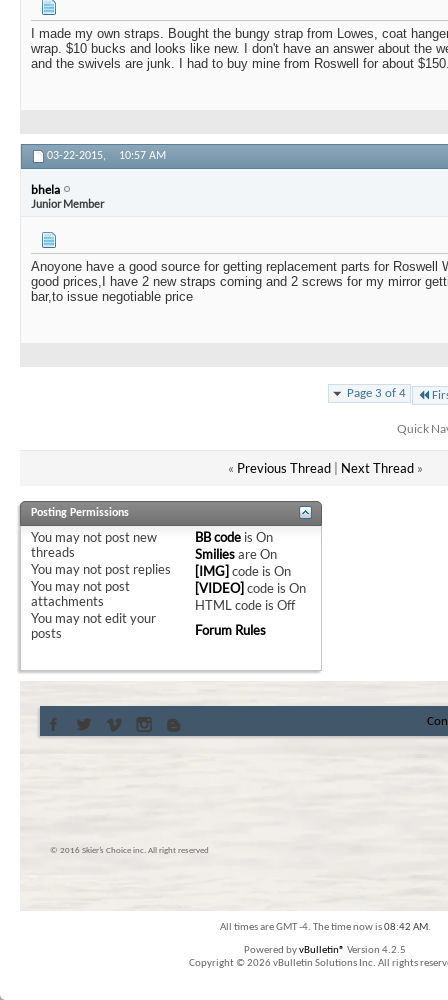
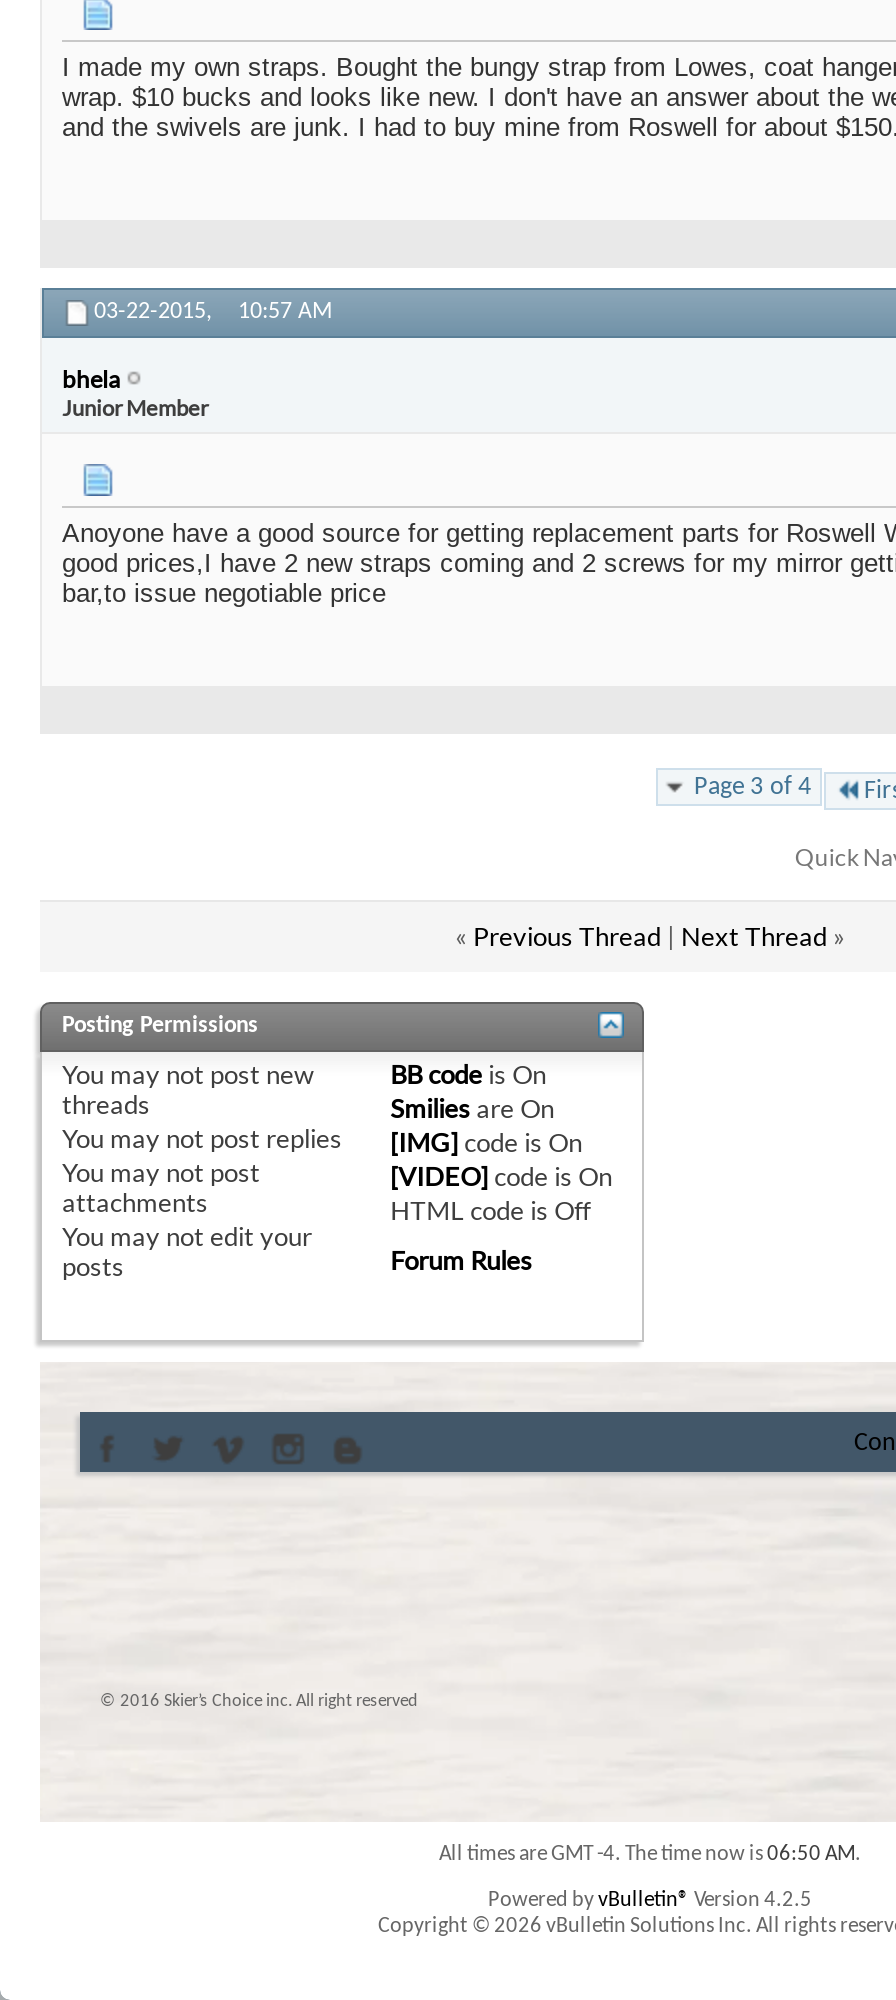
- All times are GMT -4. The time now is 08:42 AM.
+ All times are GMT -4. The time now is 06:50 AM.
